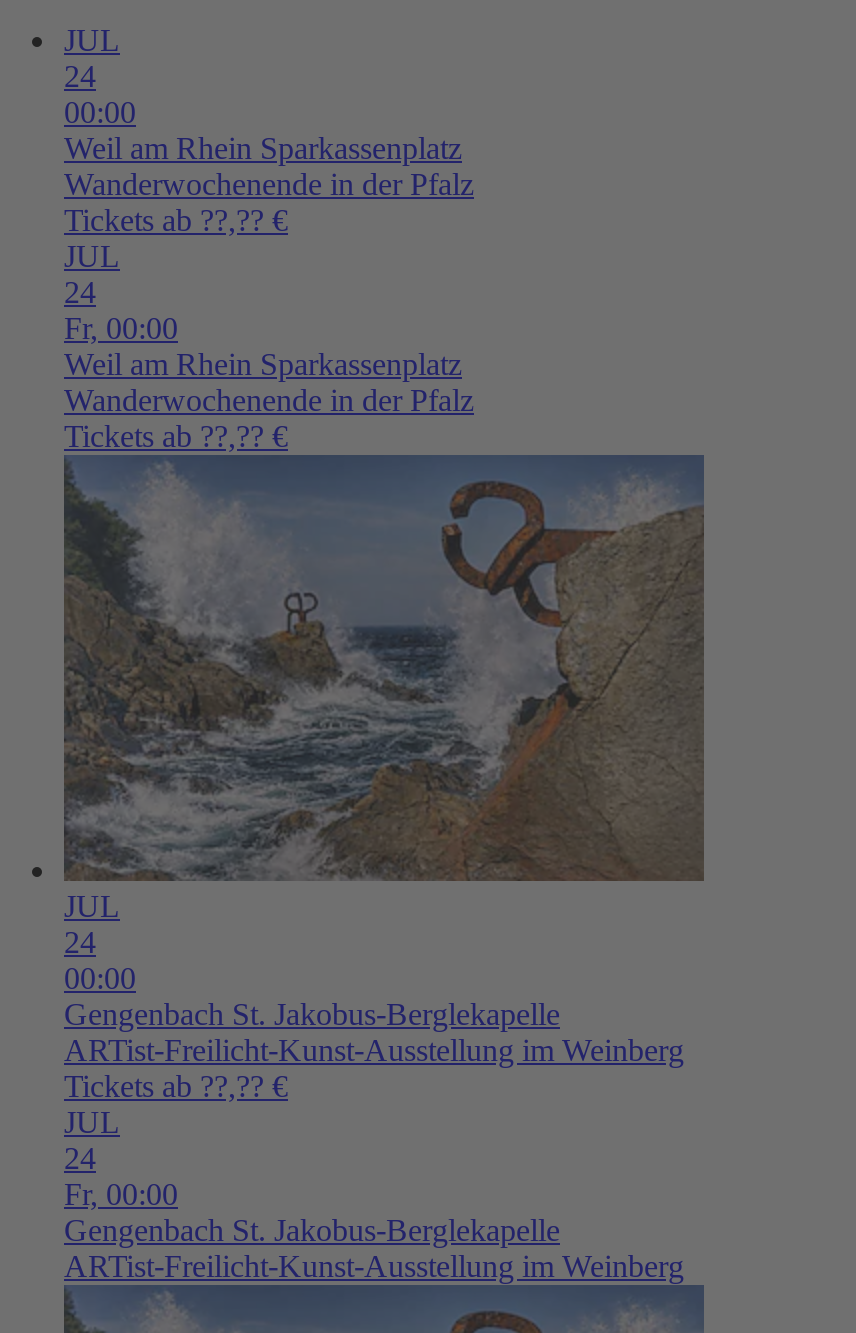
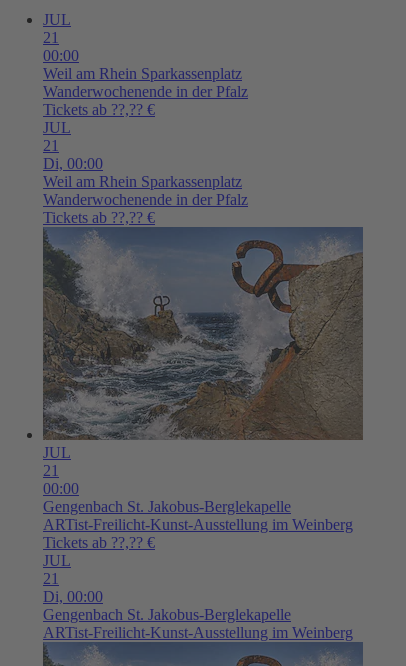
- 24
+ 21

- 24
- Fr, 00:00
+ 21
+ Di, 00:00

- 24
+ 21

- 24
- Fr, 00:00
+ 21
+ Di, 00:00
